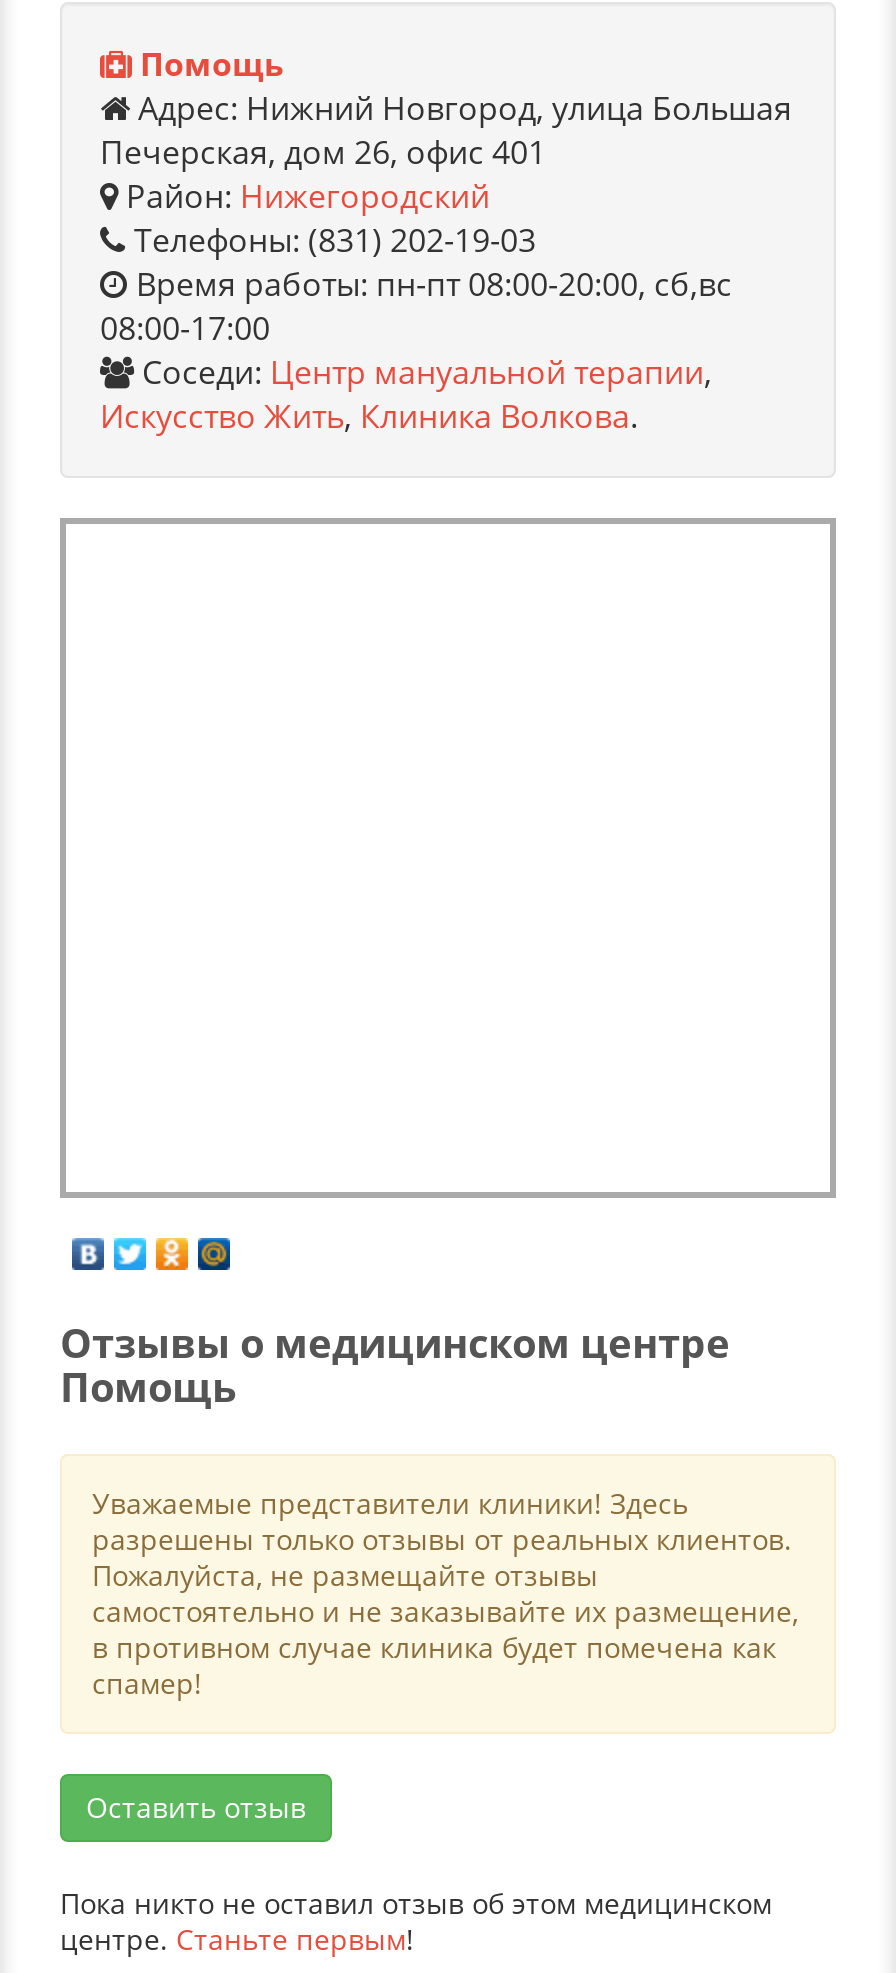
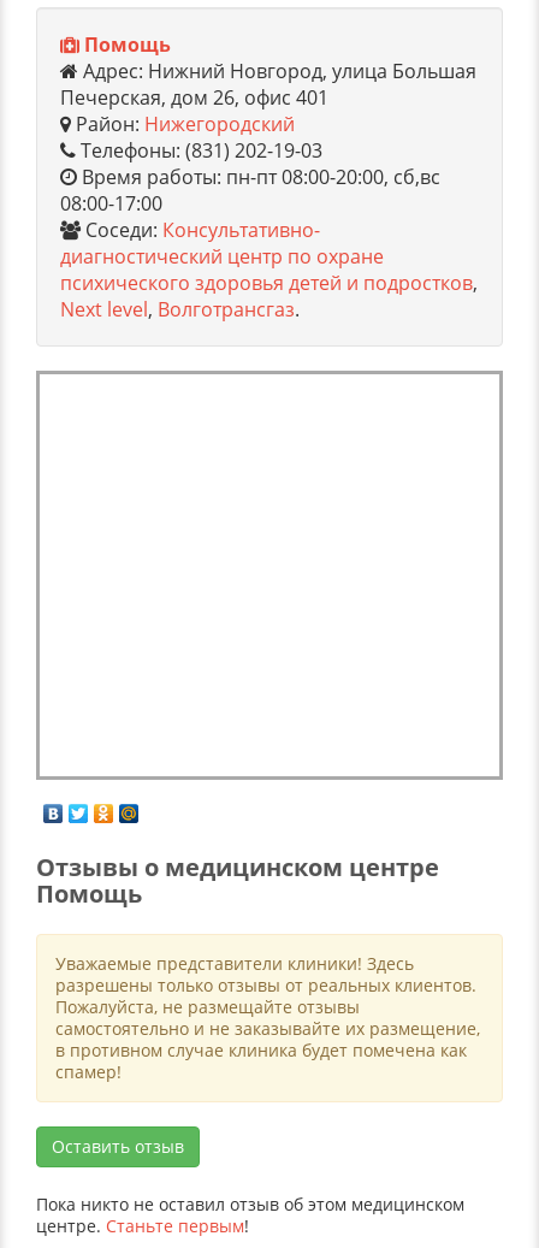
- Соседи: Центр мануальной терапии,
- Искусство Жить, Клиника Волкова.
+ Соседи: Консультативно-
+ диагностический центр по охране
+ психического здоровья детей и подростков,
+ Next level, Волготрансгаз.
